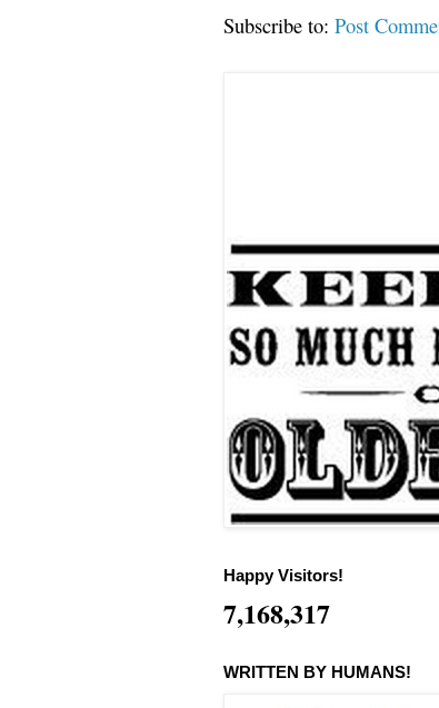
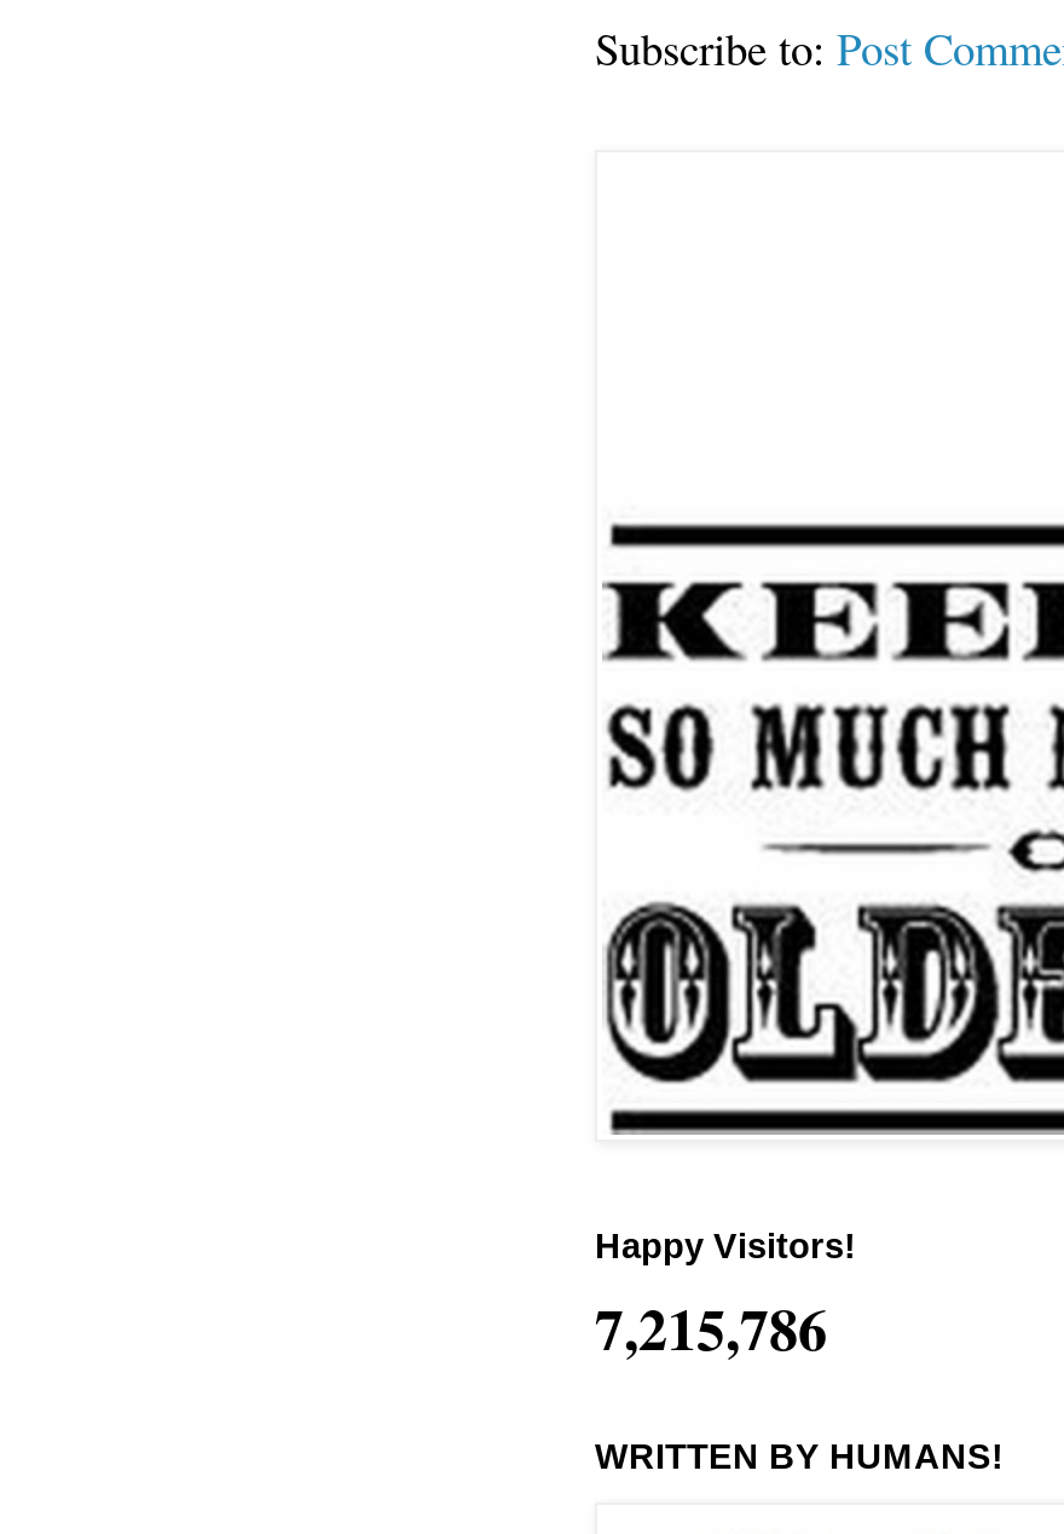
- 7,168,317
+ 7,215,786
